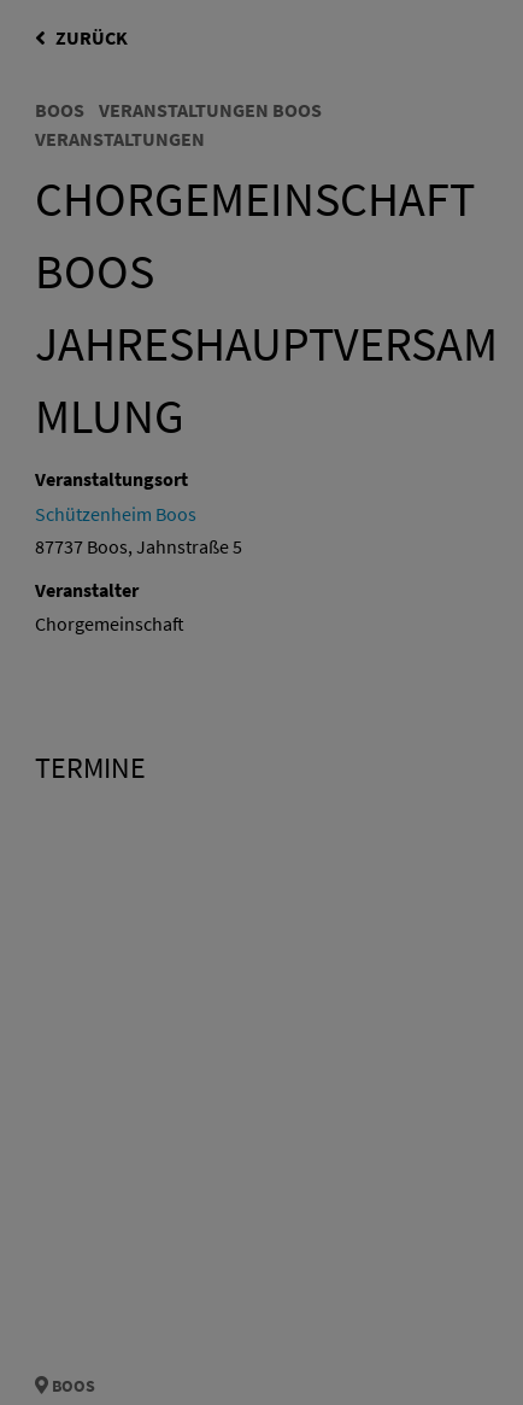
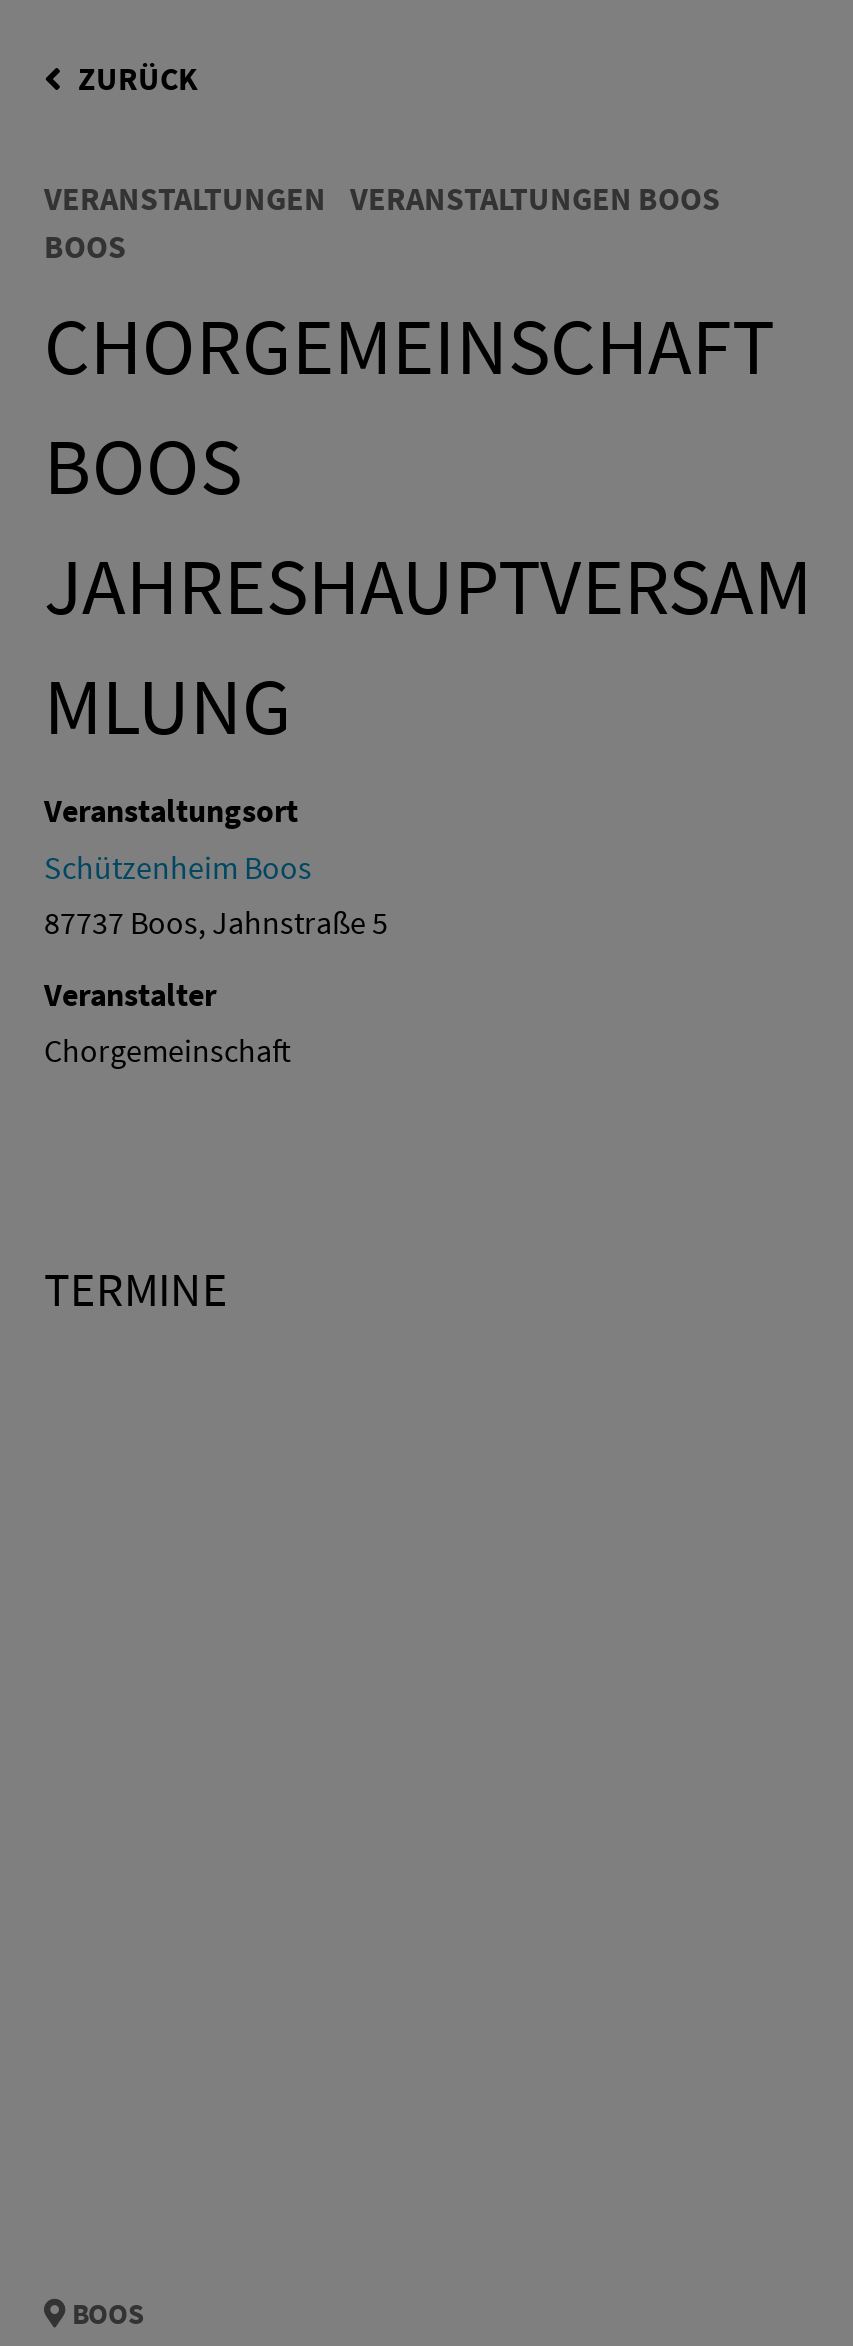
- BOOS VERANSTALTUNGEN BOOS
- VERANSTALTUNGEN
+ VERANSTALTUNGEN VERANSTALTUNGEN BOOS
+ BOOS
